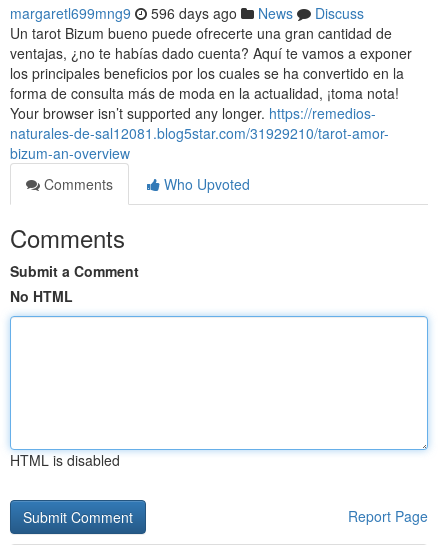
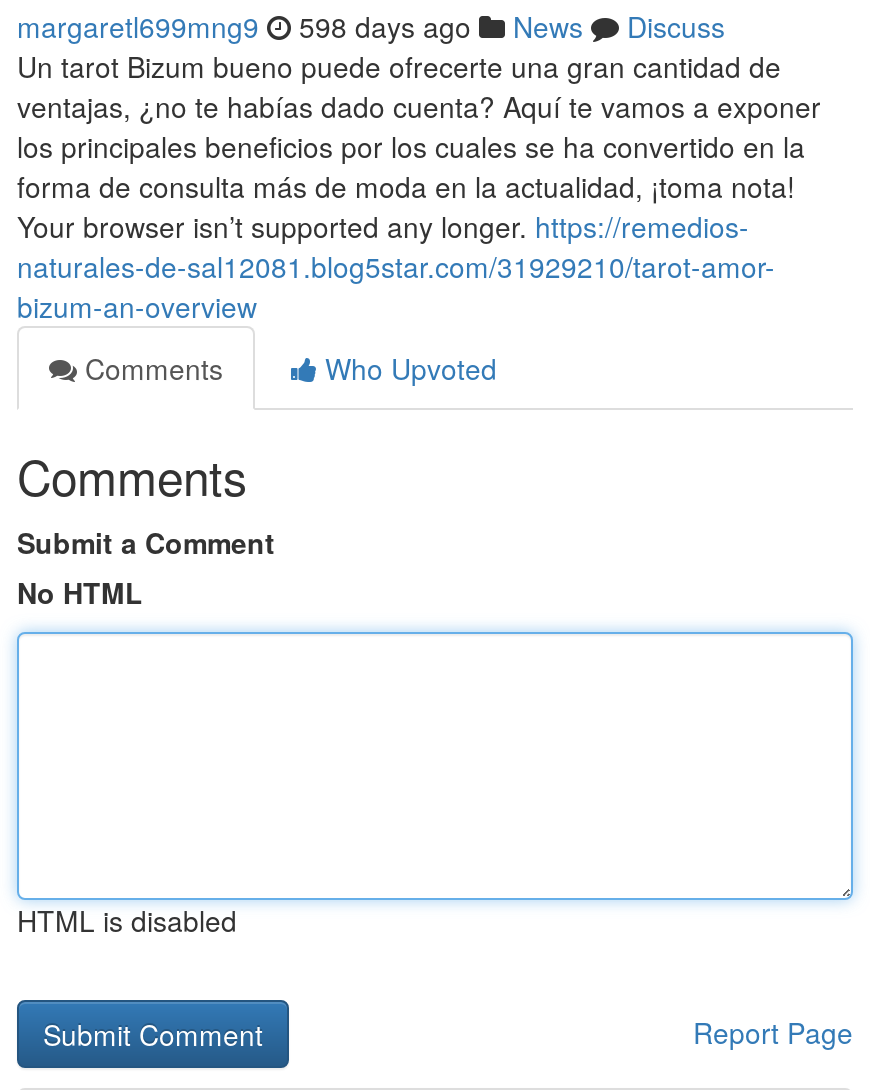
- margaretl699mng9 596 days ago News Discuss
+ margaretl699mng9 598 days ago News Discuss
